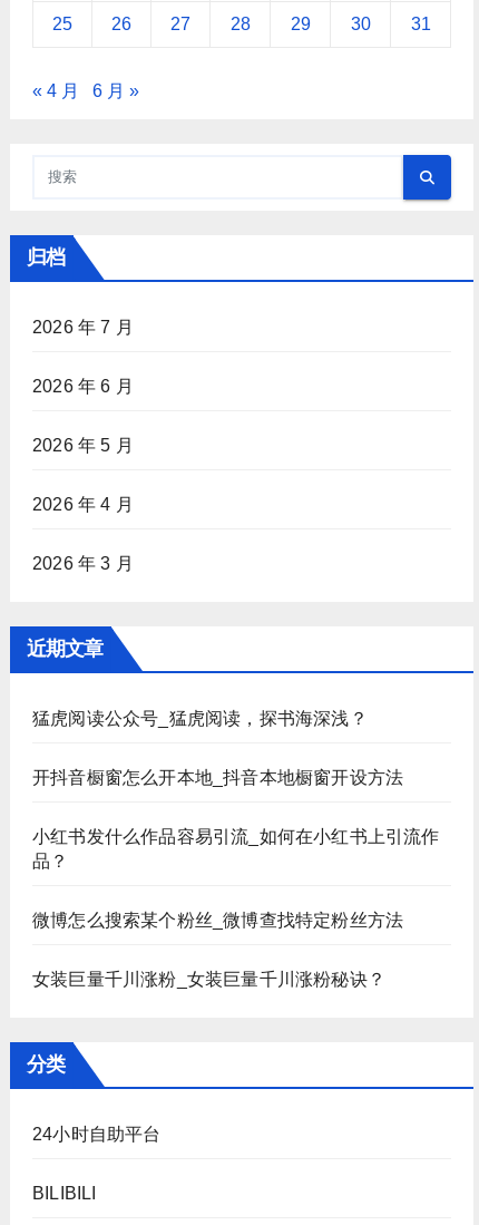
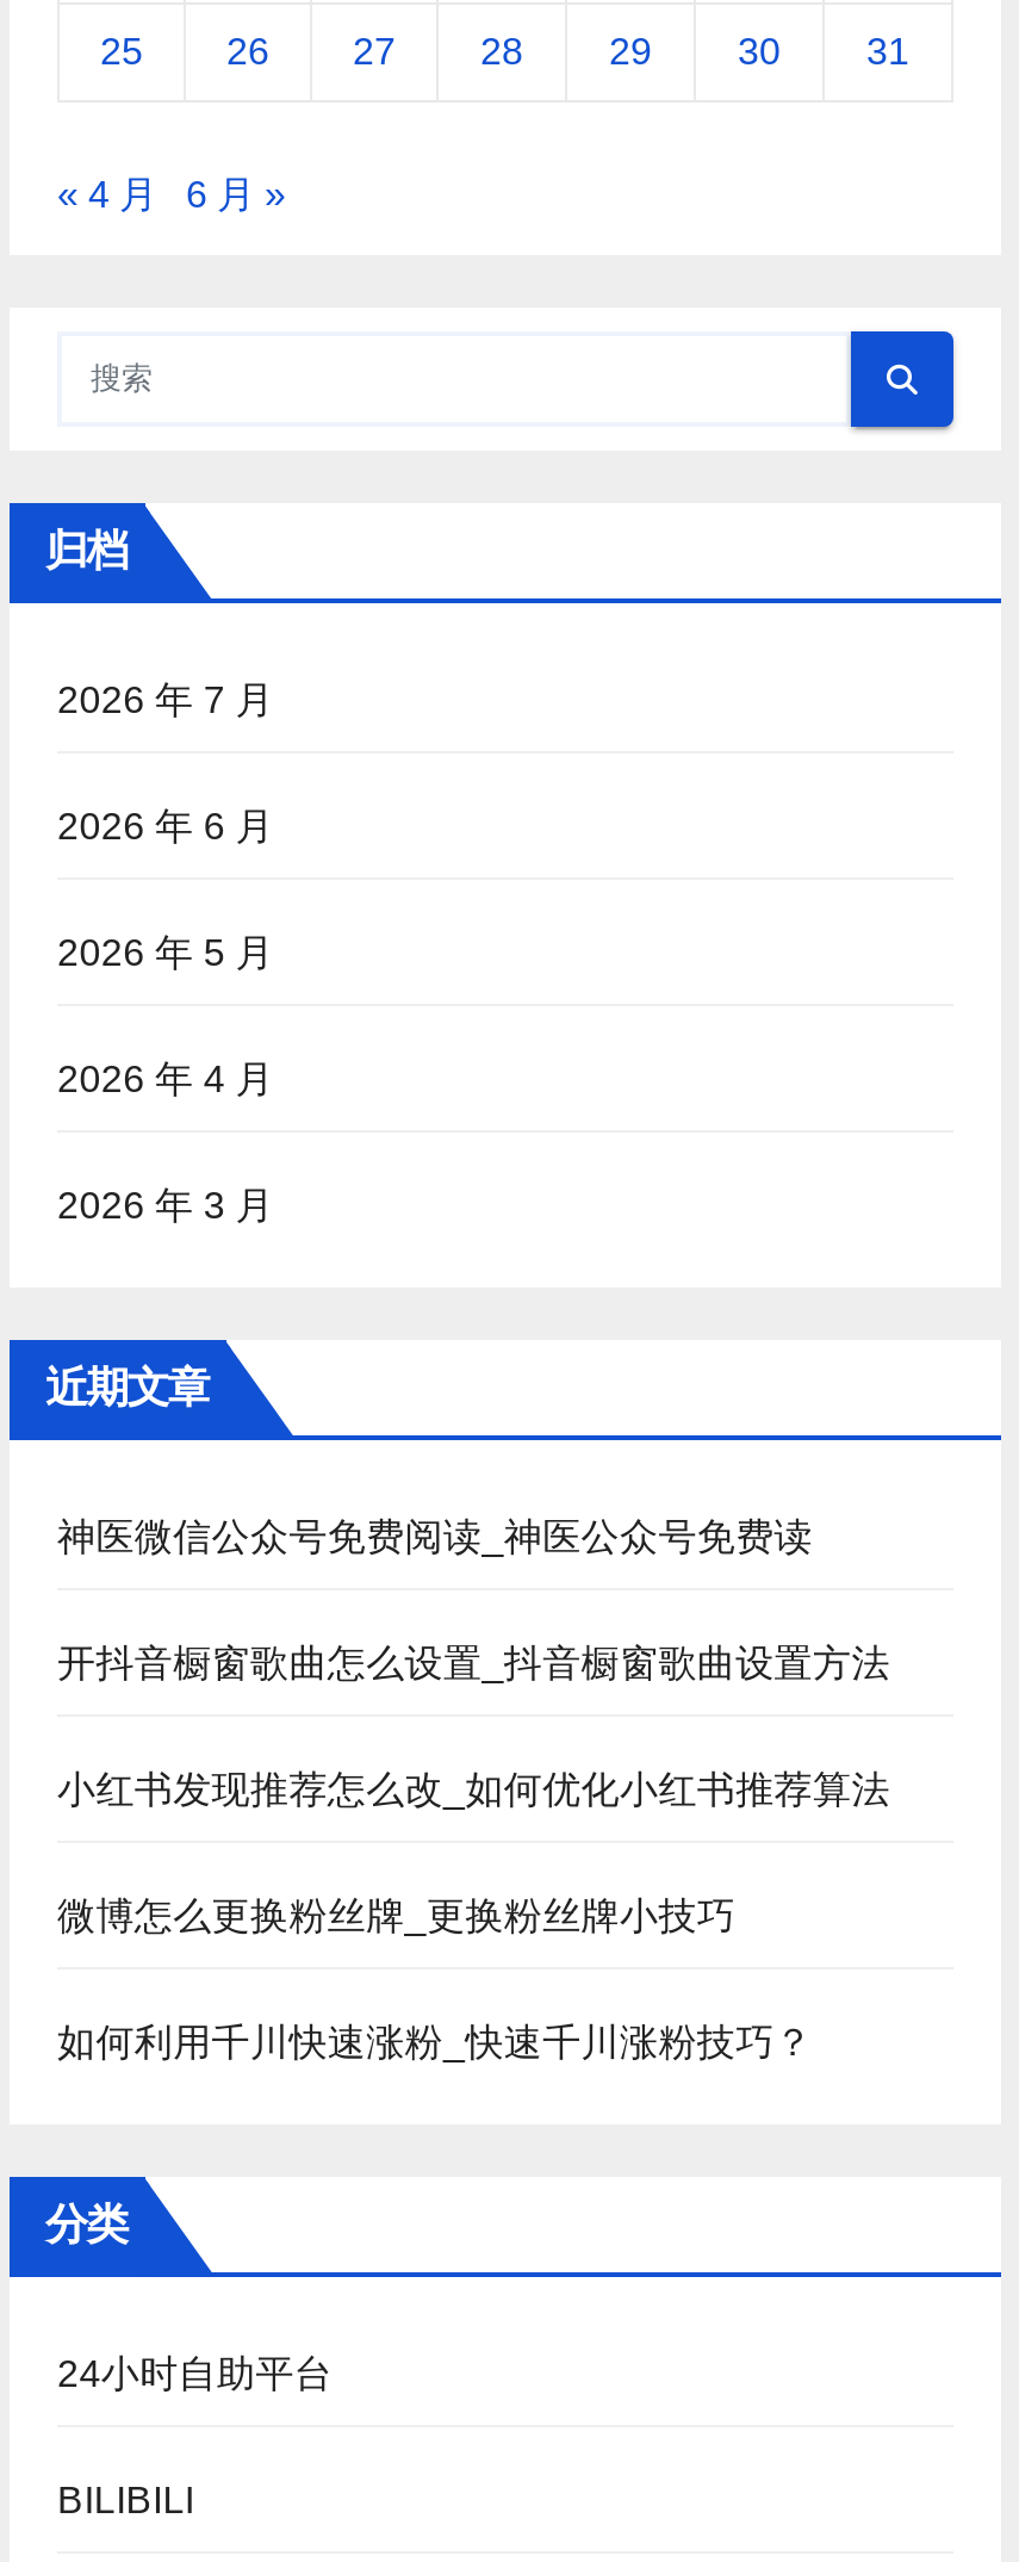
- 猛虎阅读公众号_猛虎阅读，探书海深浅？
+ 神医微信公众号免费阅读_神医公众号免费读

- 开抖音橱窗怎么开本地_抖音本地橱窗开设方法
+ 开抖音橱窗歌曲怎么设置_抖音橱窗歌曲设置方法

- 小红书发什么作品容易引流_如何在小红书上引流作
- 品？
+ 小红书发现推荐怎么改_如何优化小红书推荐算法

- 微博怎么搜索某个粉丝_微博查找特定粉丝方法
+ 微博怎么更换粉丝牌_更换粉丝牌小技巧

- 女装巨量千川涨粉_女装巨量千川涨粉秘诀？
+ 如何利用千川快速涨粉_快速千川涨粉技巧？
